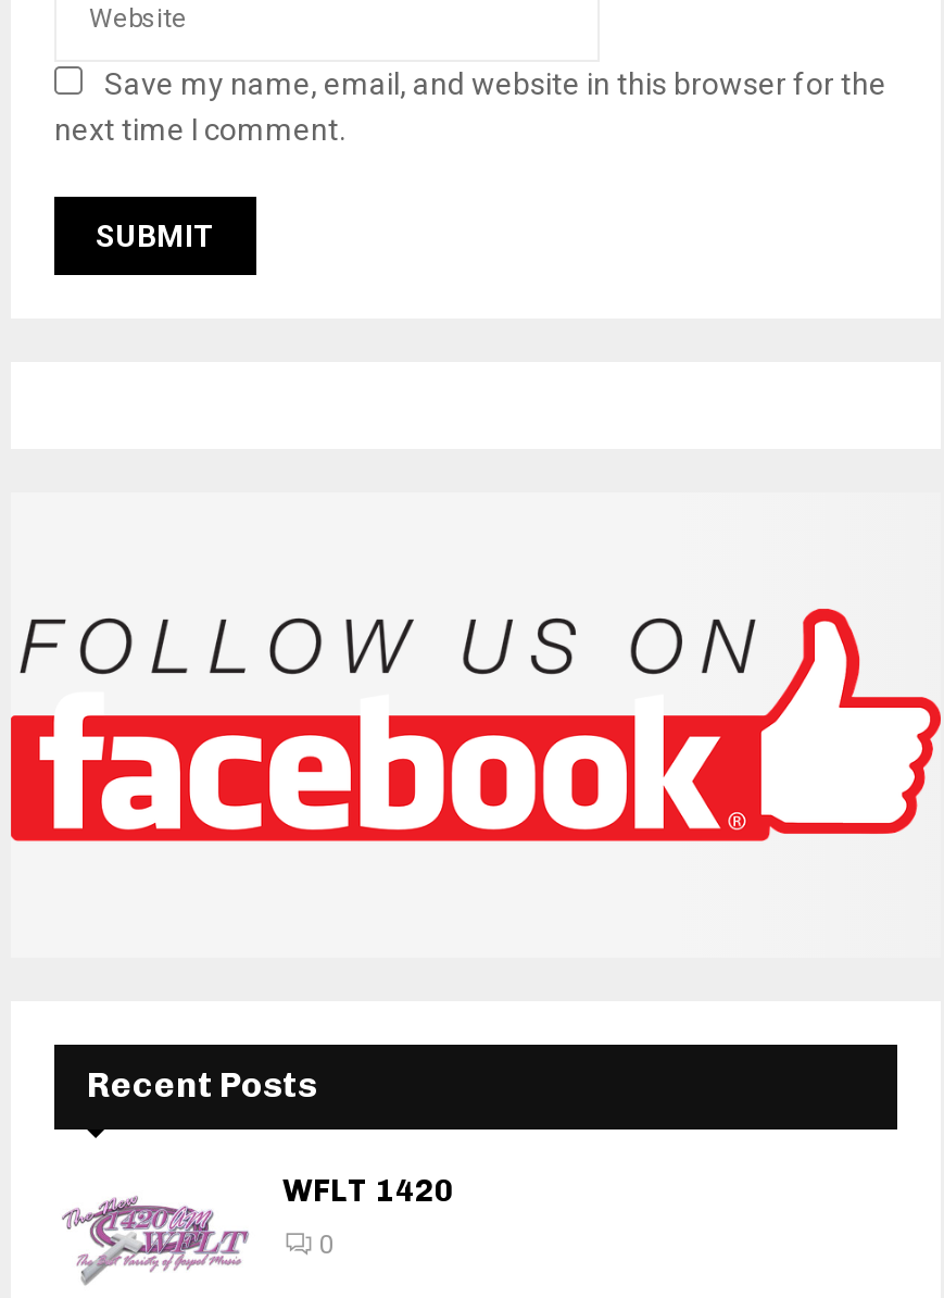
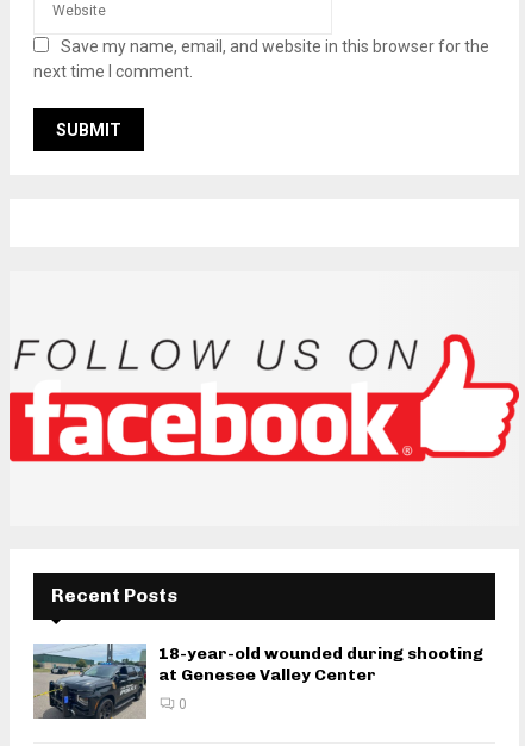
- [image]
- WFLT 1420
+ [image]
+ 18-year-old wounded during shooting
+ at Genesee Valley Center
